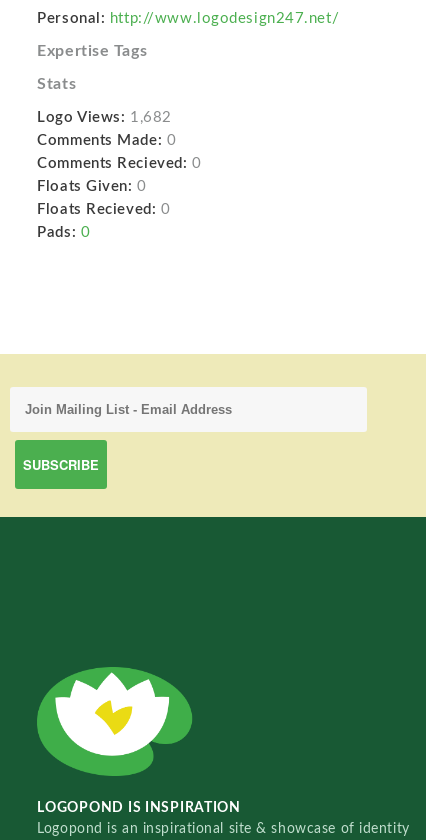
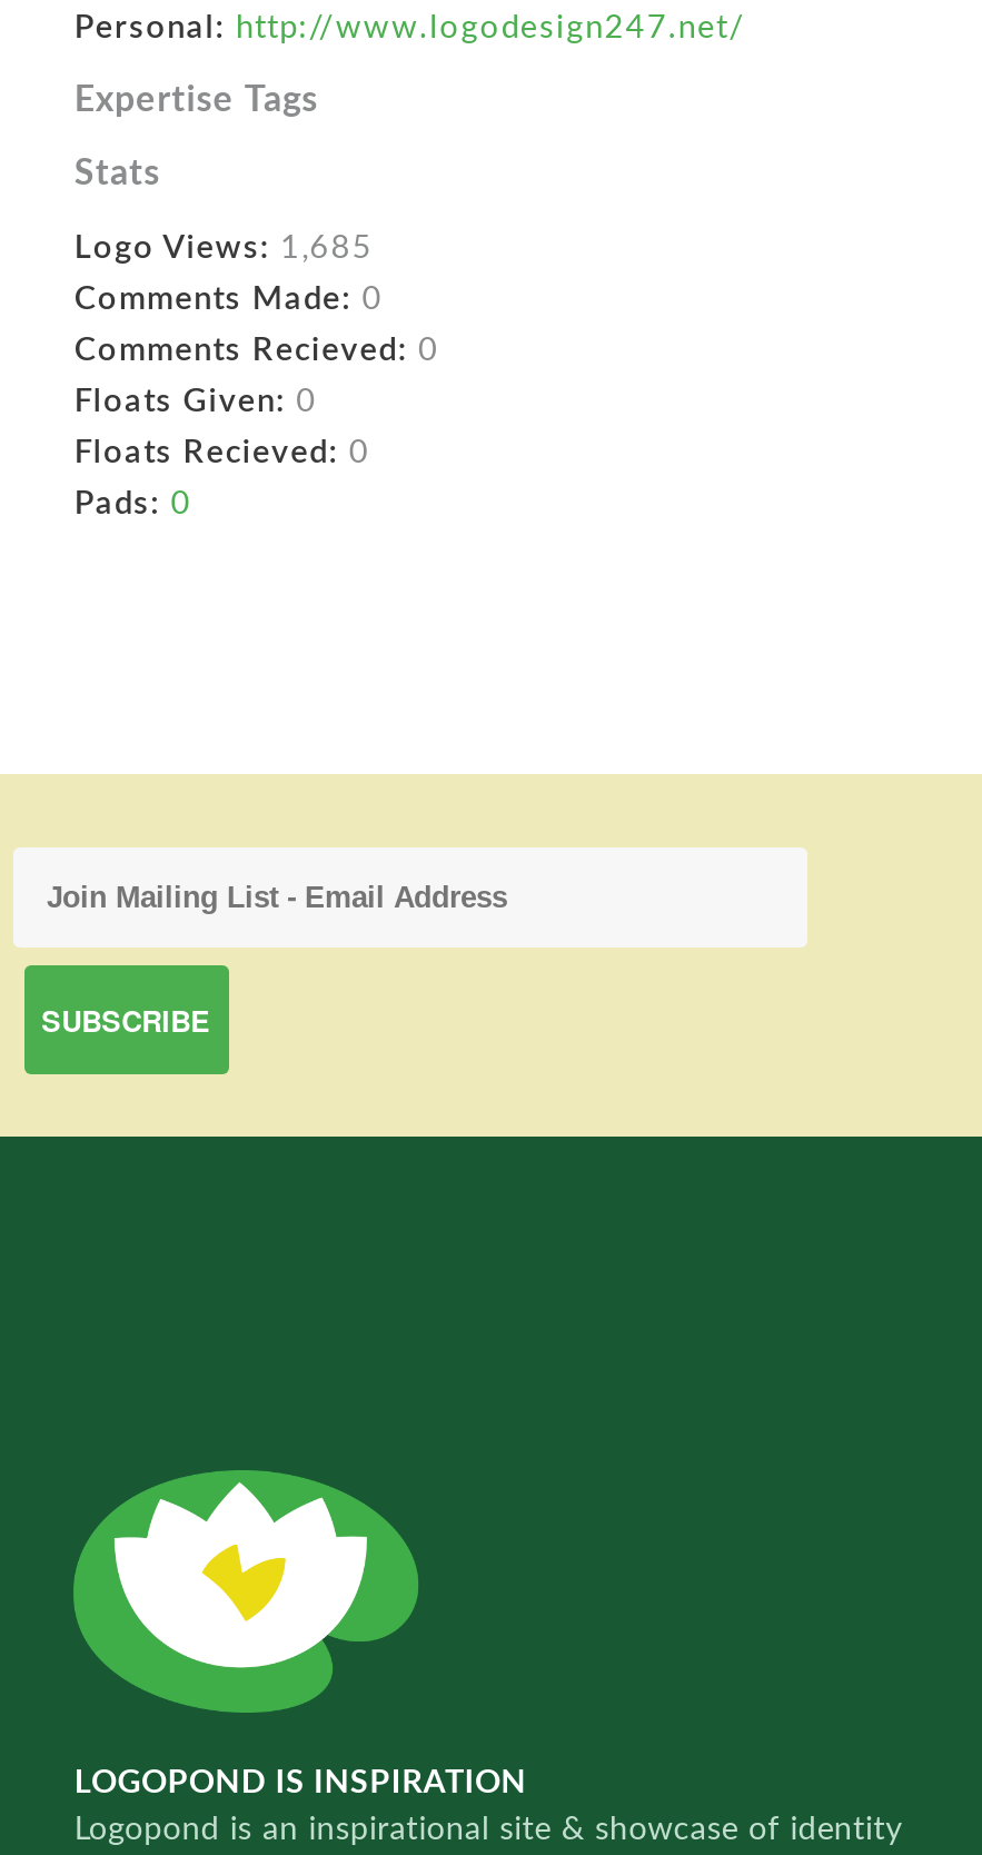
- Logo Views: 1,682
+ Logo Views: 1,685
